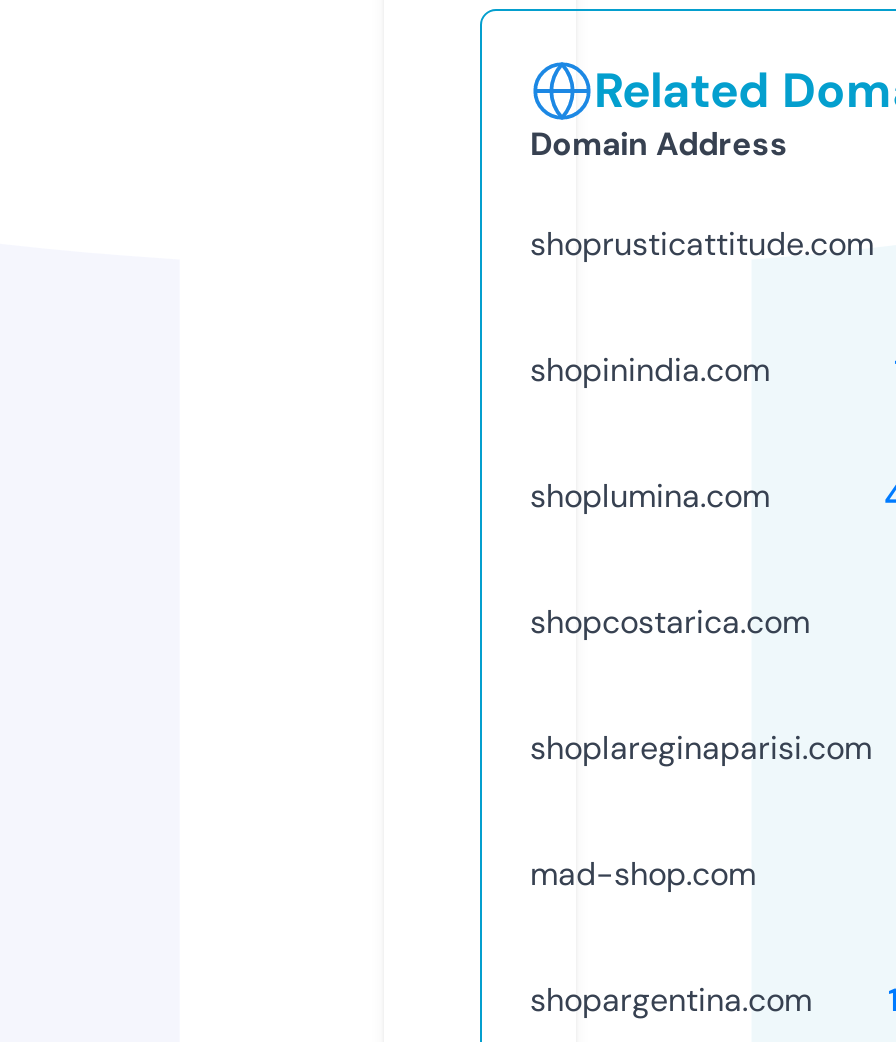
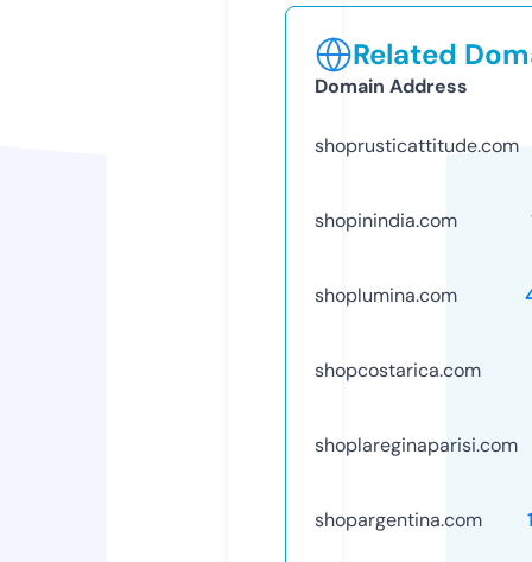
- mad-shop.com
